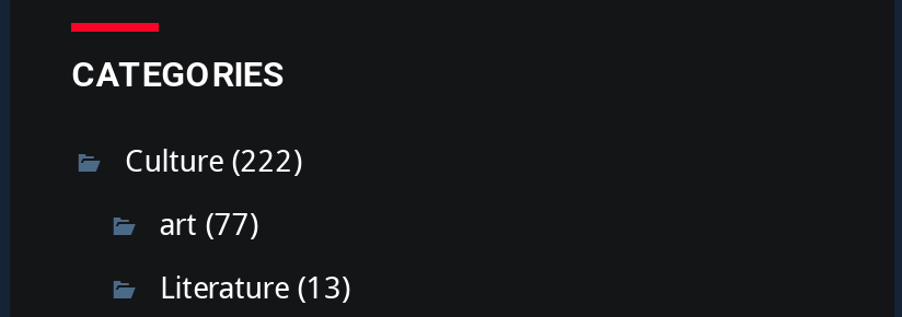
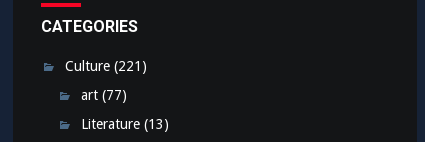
- Culture (222)
+ Culture (221)
